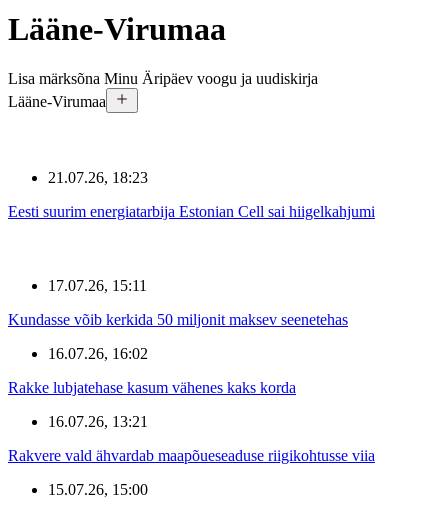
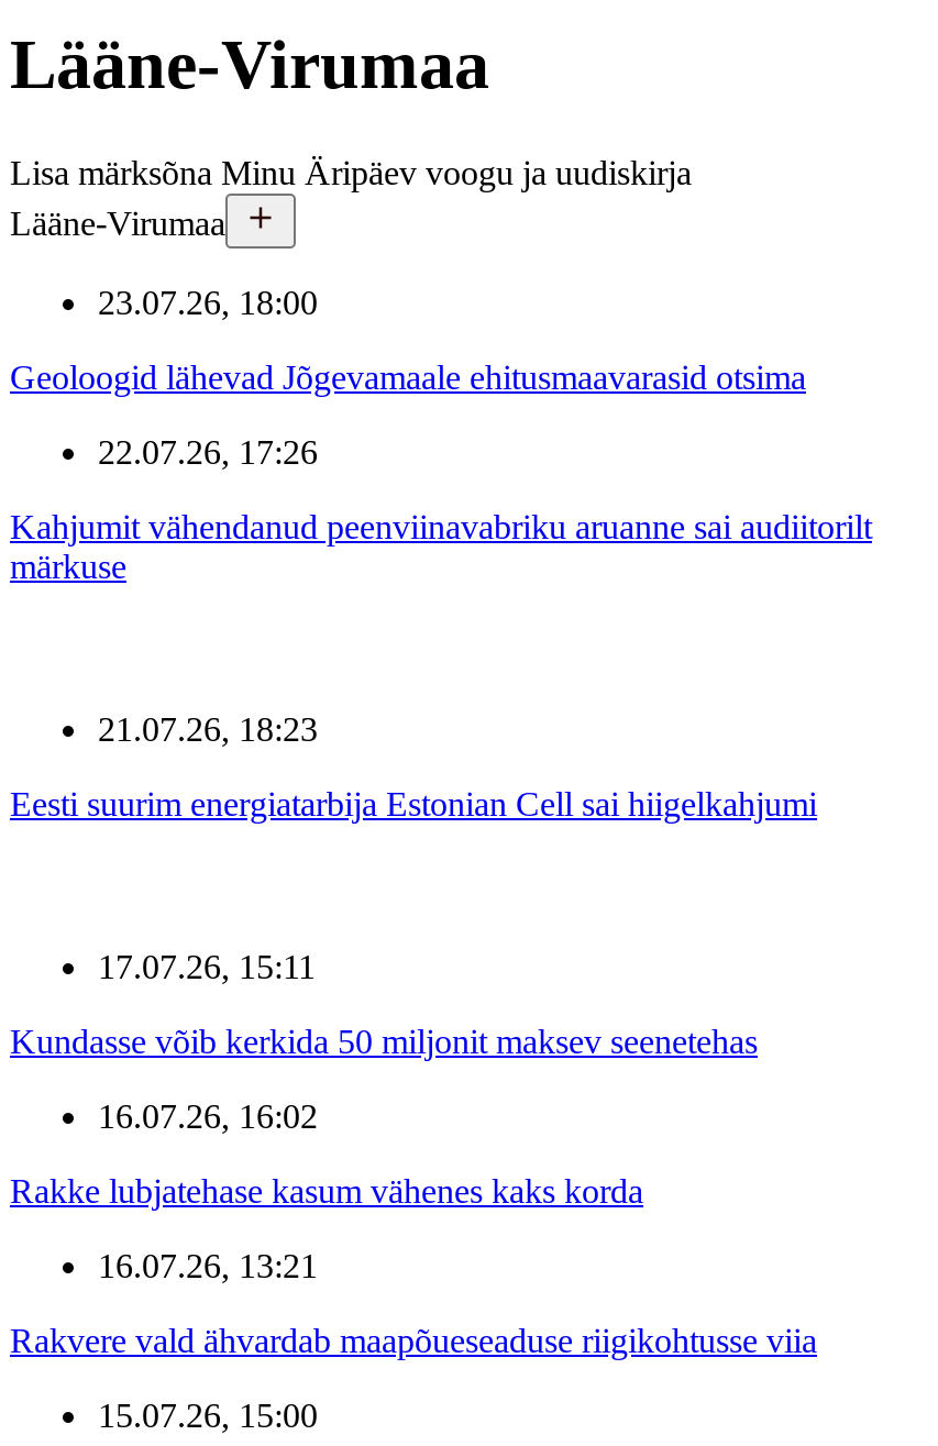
+ 23.07.26, 18:00
+ Geoloogid lähevad Jõgevamaale ehitusmaavarasid otsima
+ 22.07.26, 17:26
+ Kahjumit vähendanud peenviinavabriku aruanne sai audiitorilt
+ märkuse
